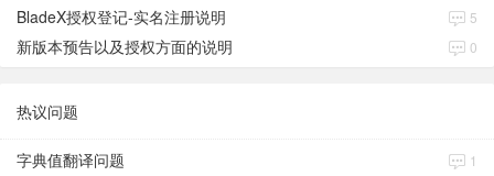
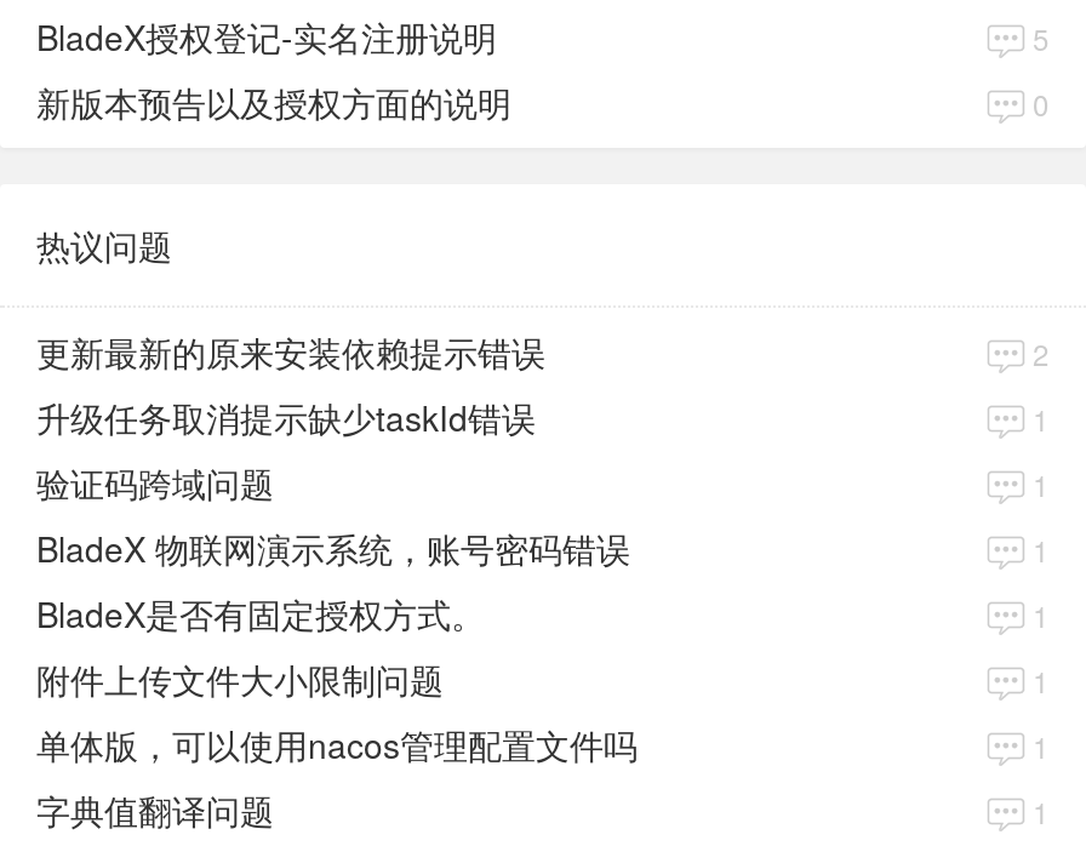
+ 更新最新的原来安装依赖提示错误
+ 2
+ 升级任务取消提示缺少taskId错误
+ 1
+ 验证码跨域问题
+ 1
+ BladeX 物联网演示系统，账号密码错误
+ 1
+ BladeX是否有固定授权方式。
+ 1
+ 附件上传文件大小限制问题
+ 1
+ 单体版，可以使用nacos管理配置文件吗
+ 1
